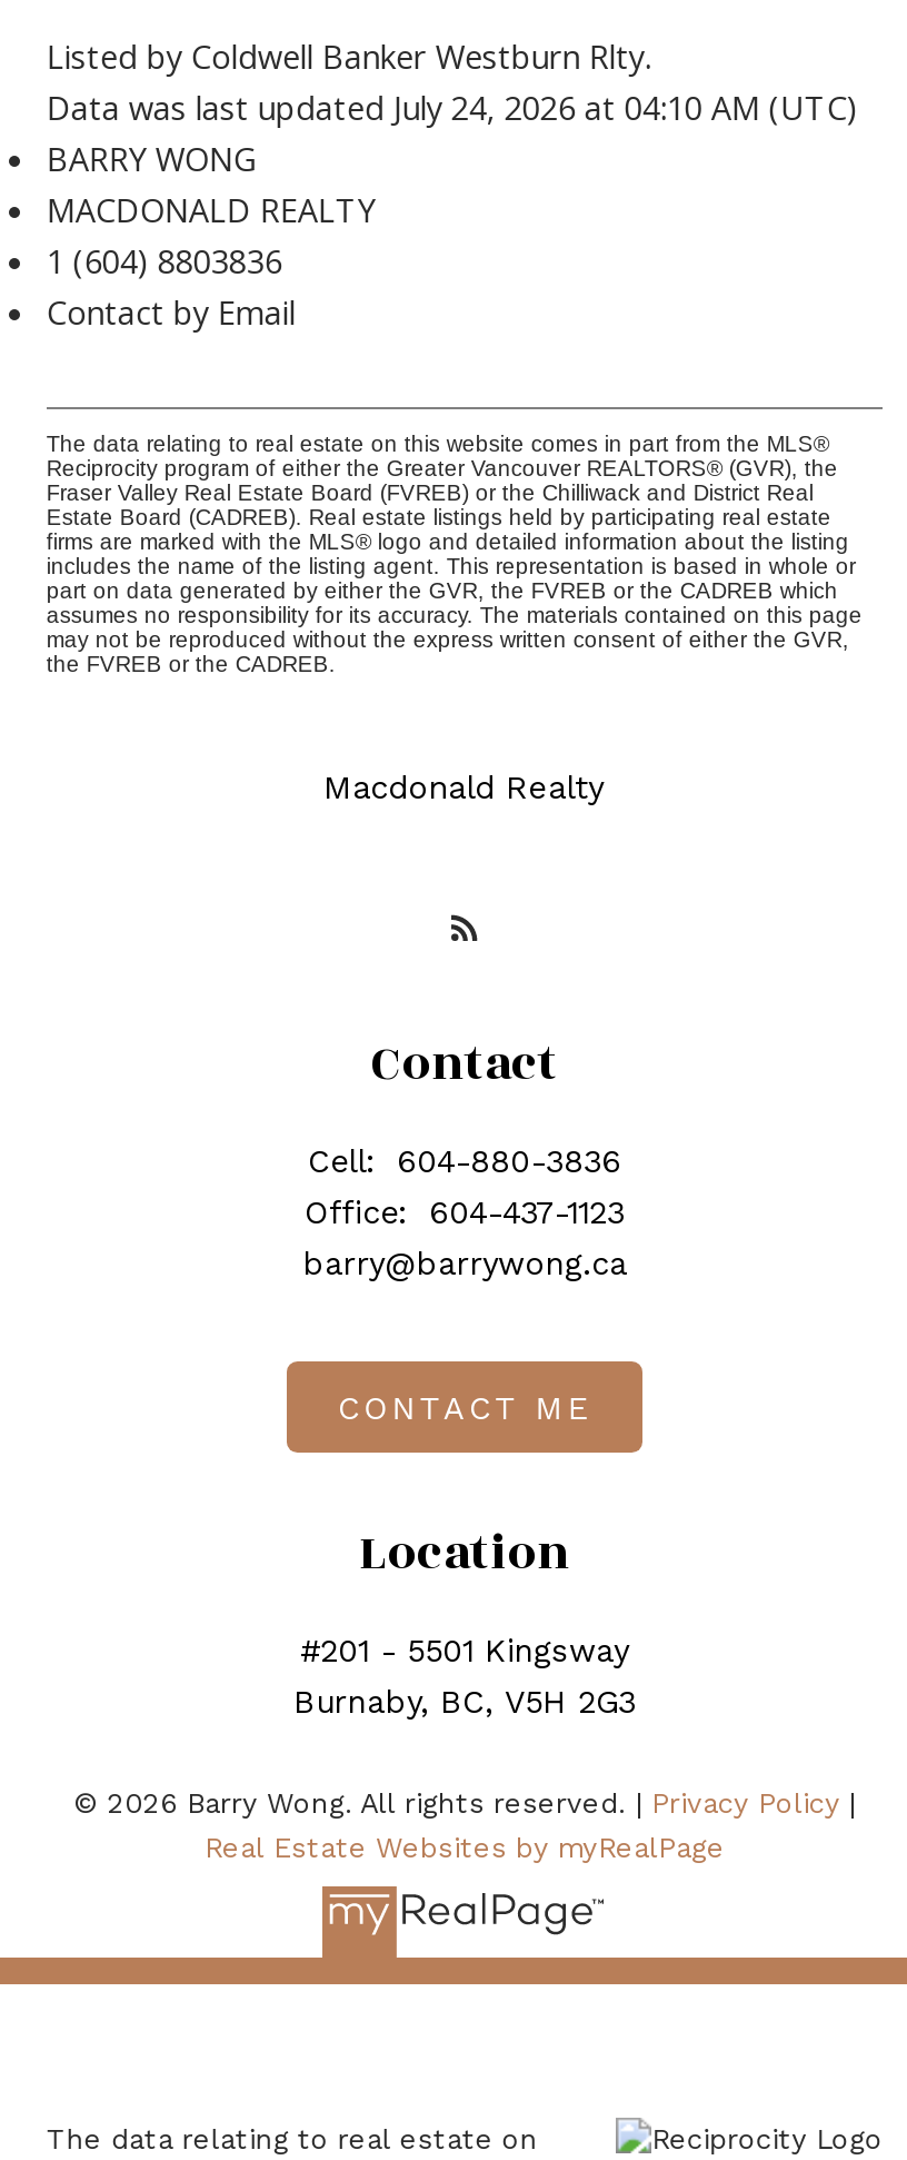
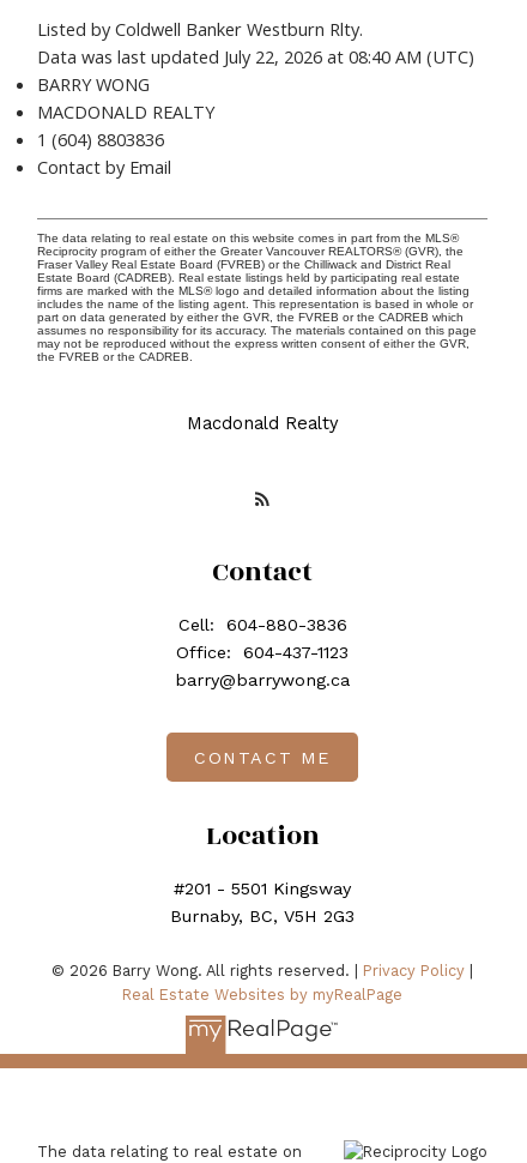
- Data was last updated July 24, 2026 at 04:10 AM (UTC)
+ Data was last updated July 22, 2026 at 08:40 AM (UTC)
